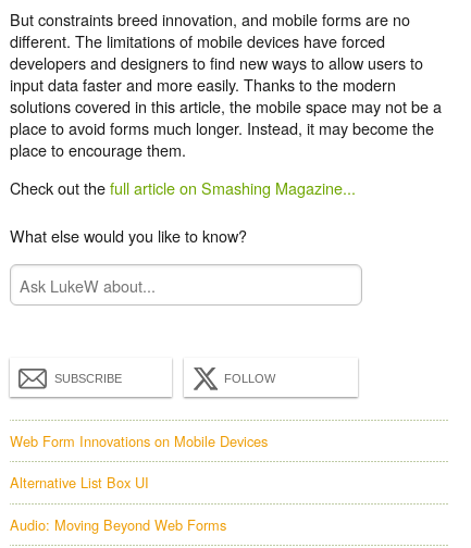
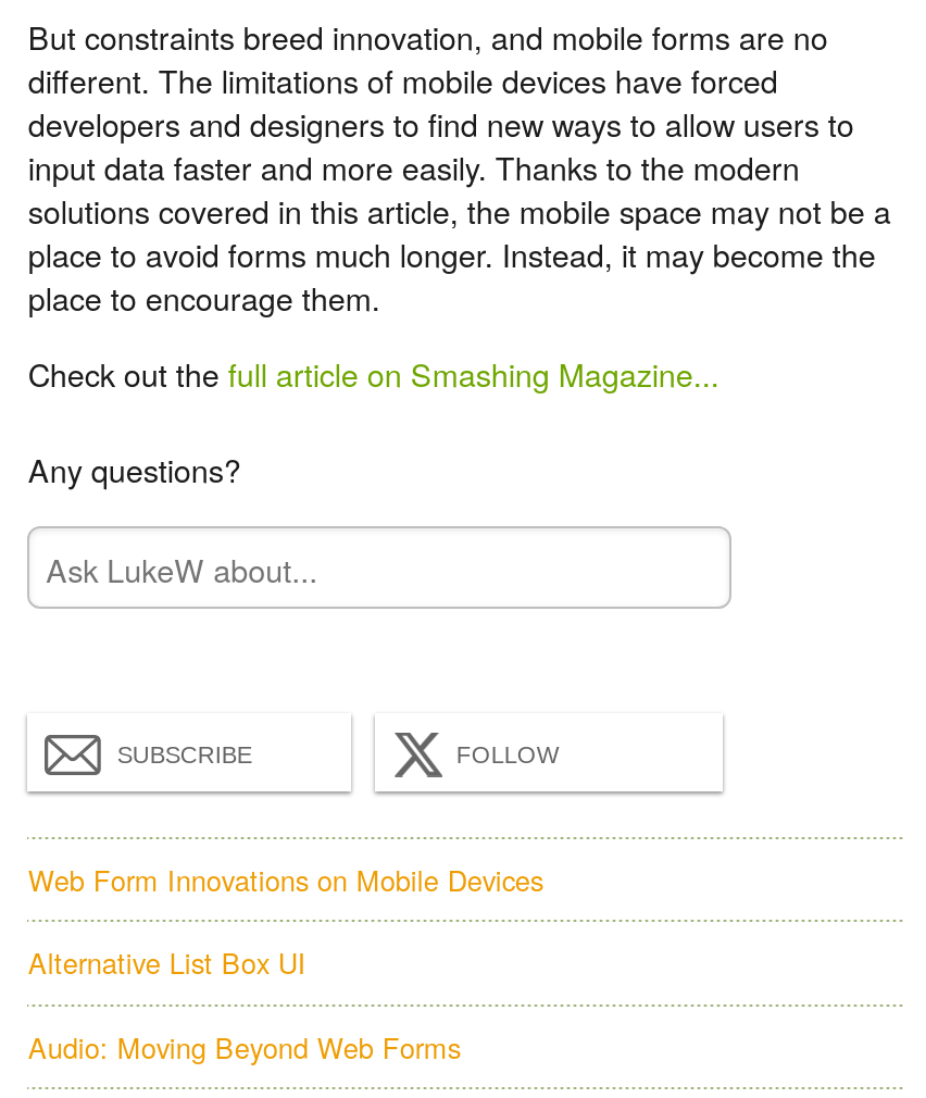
- What else would you like to know?
+ Any questions?
